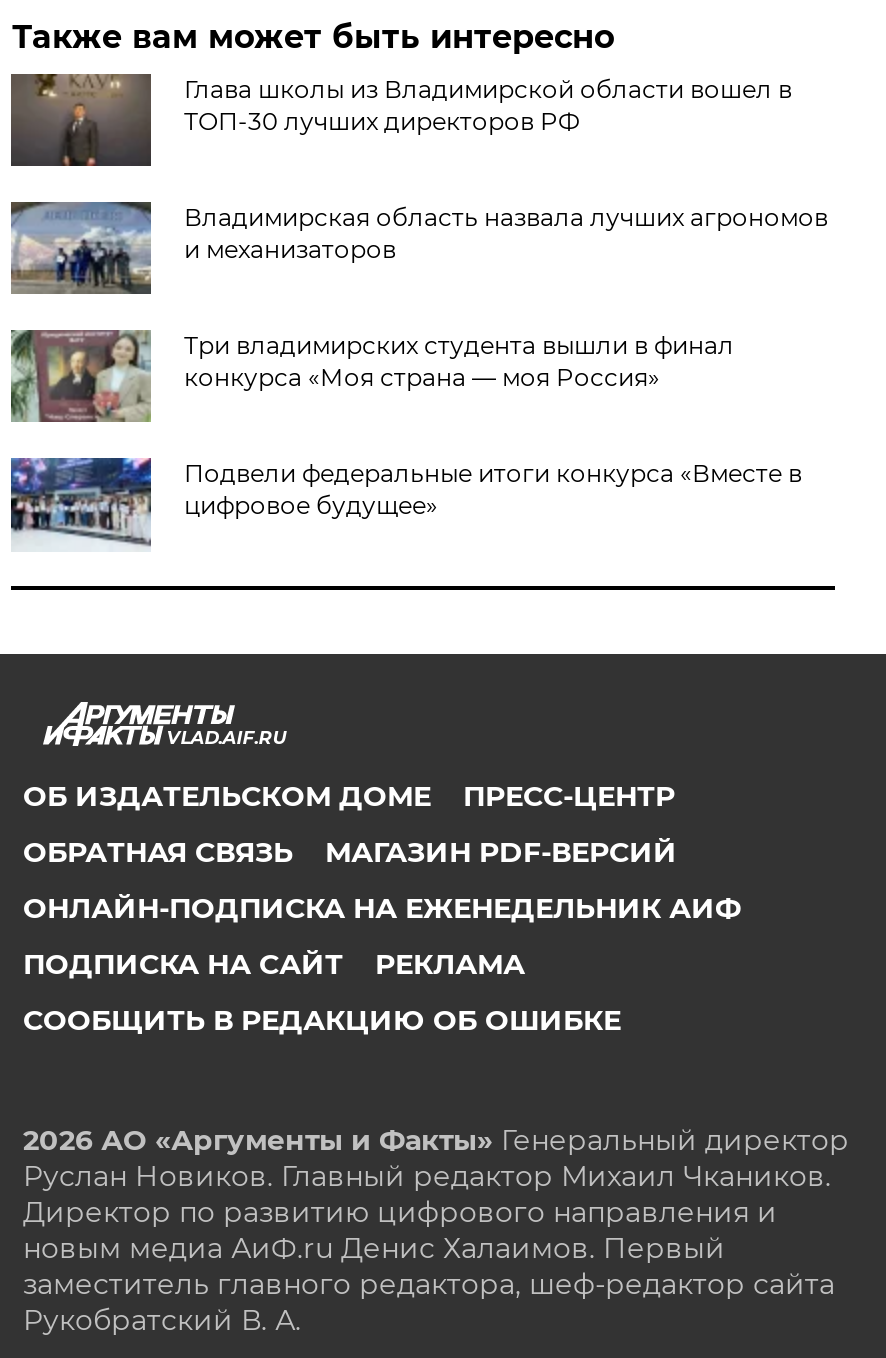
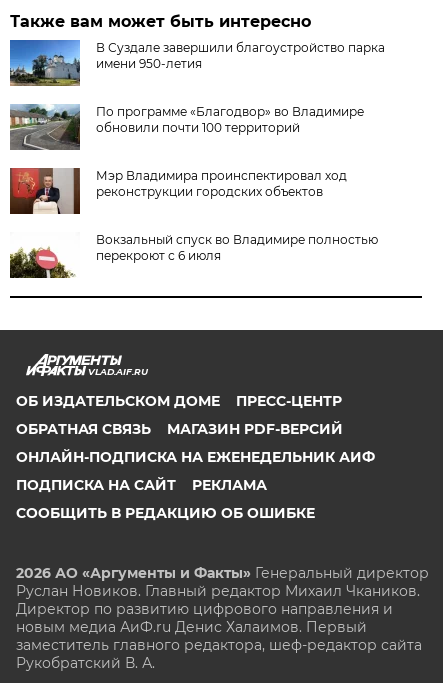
- [image]
- Глава школы из Владимирской области вошел в
- ТОП-30 лучших директоров РФ
+ [image]
+ В Суздале завершили благоустройство парка
+ имени 950-летия

- [image]
- Владимирская область назвала лучших агрономов
- и механизаторов
+ [image]
+ По программе «Благодвор» во Владимире
+ обновили почти 100 территорий

- [image]
- Три владимирских студента вышли в финал
- конкурса «Моя страна — моя Россия»
+ [image]
+ Мэр Владимира проинспектировал ход
+ реконструкции городских объектов

- [image]
- Подвели федеральные итоги конкурса «Вместе в
- цифровое будущее»
+ [image]
+ Вокзальный спуск во Владимире полностью
+ перекроют с 6 июля
